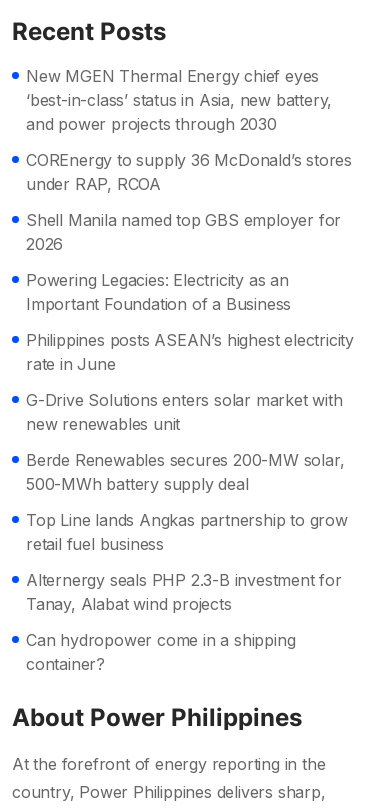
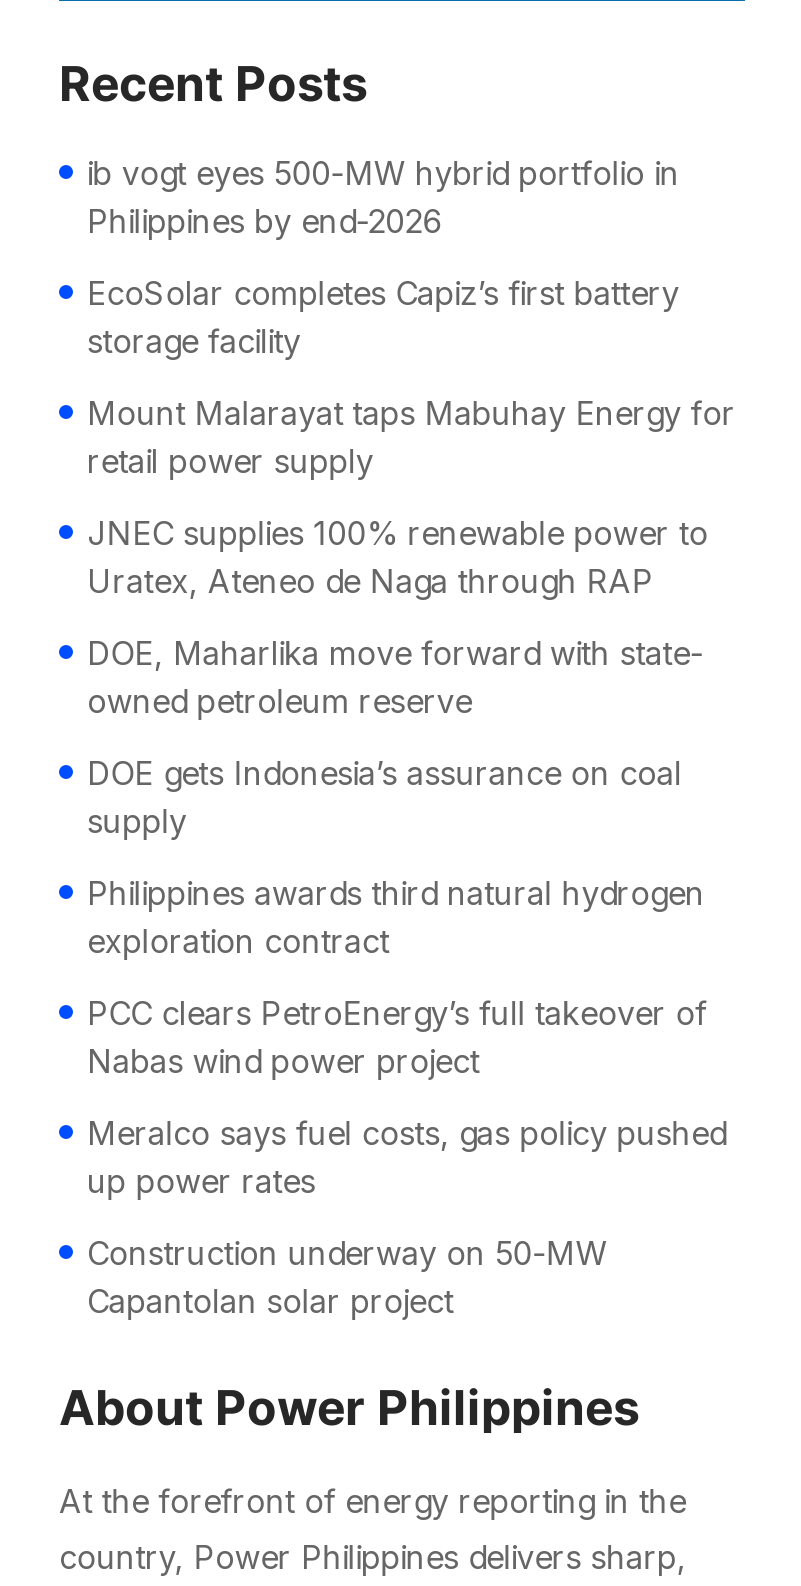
- New MGEN Thermal Energy chief eyes
- ‘best-in-class’ status in Asia, new battery,
- and power projects through 2030
+ ib vogt eyes 500-MW hybrid portfolio in
+ Philippines by end-2026

- COREnergy to supply 36 McDonald’s stores
- under RAP, RCOA
+ EcoSolar completes Capiz’s first battery
+ storage facility

- Shell Manila named top GBS employer for
- 2026
+ Mount Malarayat taps Mabuhay Energy for
+ retail power supply

- Powering Legacies: Electricity as an
- Important Foundation of a Business
+ JNEC supplies 100% renewable power to
+ Uratex, Ateneo de Naga through RAP

- Philippines posts ASEAN’s highest electricity
- rate in June
+ DOE, Maharlika move forward with state-
+ owned petroleum reserve

- G-Drive Solutions enters solar market with
- new renewables unit
+ DOE gets Indonesia’s assurance on coal
+ supply

- Berde Renewables secures 200-MW solar,
- 500-MWh battery supply deal
+ Philippines awards third natural hydrogen
+ exploration contract

- Top Line lands Angkas partnership to grow
- retail fuel business
+ PCC clears PetroEnergy’s full takeover of
+ Nabas wind power project

- Alternergy seals PHP 2.3-B investment for
- Tanay, Alabat wind projects
+ Meralco says fuel costs, gas policy pushed
+ up power rates

- Can hydropower come in a shipping
- container?
+ Construction underway on 50-MW
+ Capantolan solar project
